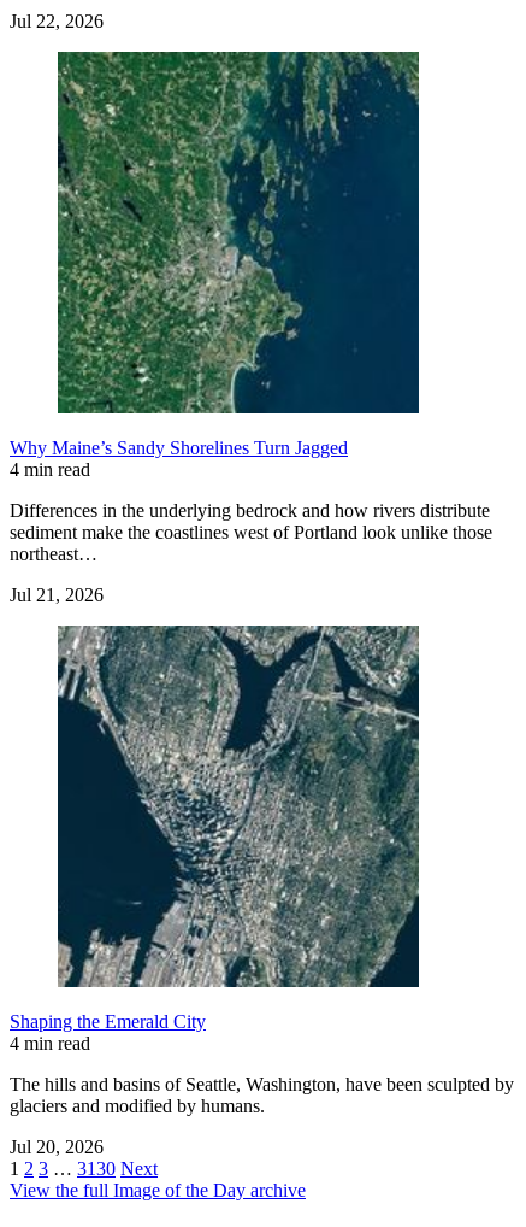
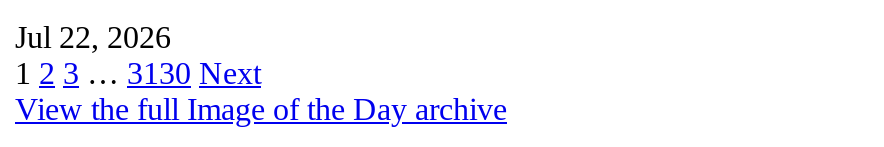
- [image]
- Why Maine’s Sandy Shorelines Turn Jagged
- 4 min read
- Differences in the underlying bedrock and how rivers distribute
- sediment make the coastlines west of Portland look unlike those
- northeast…
- Jul 21, 2026

- [image]
- Shaping the Emerald City
- 4 min read
- The hills and basins of Seattle, Washington, have been sculpted by
- glaciers and modified by humans.
- Jul 20, 2026
